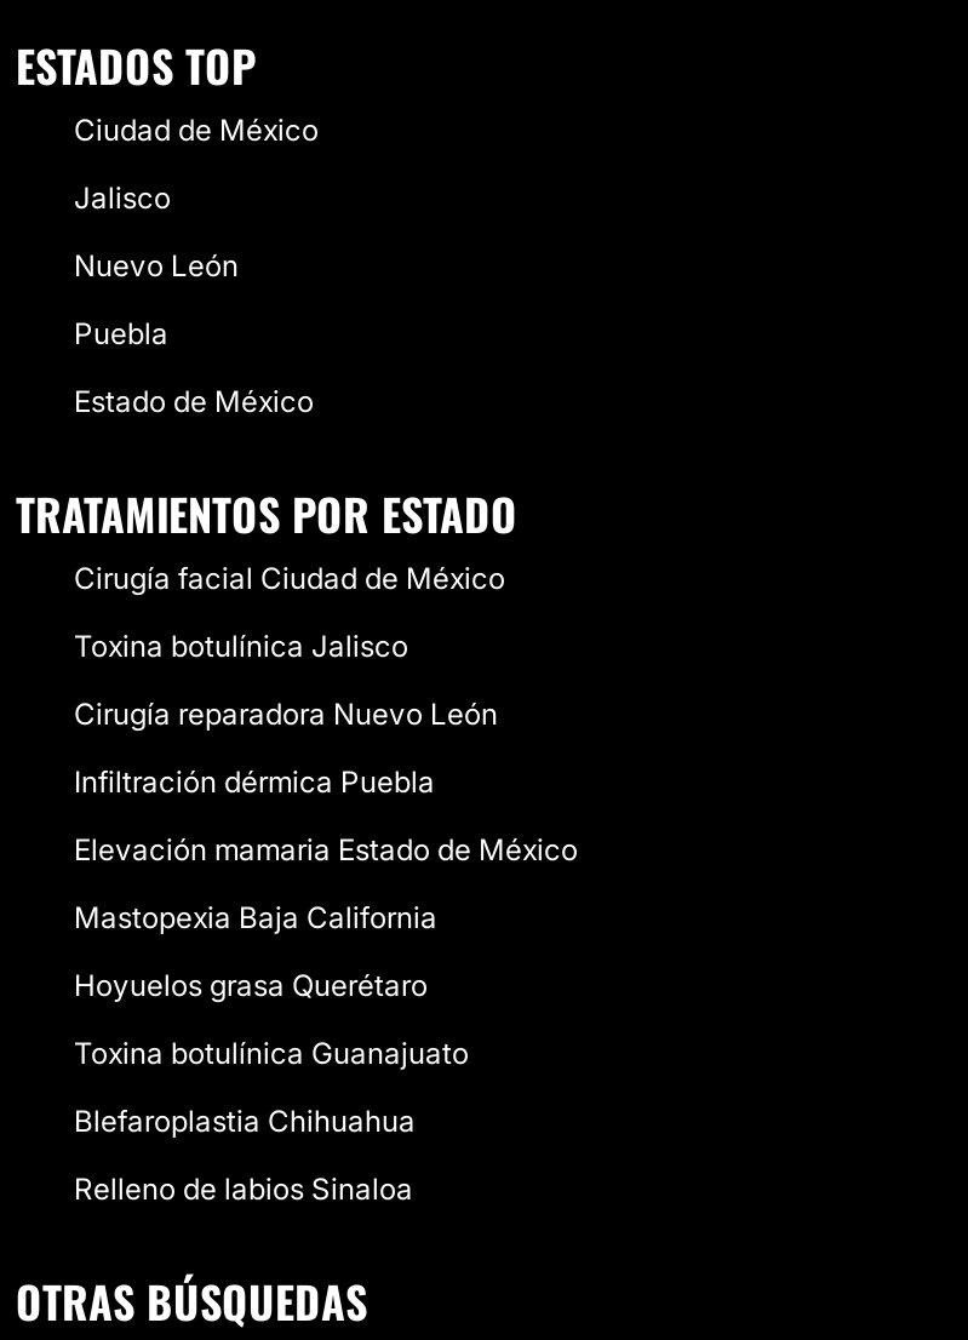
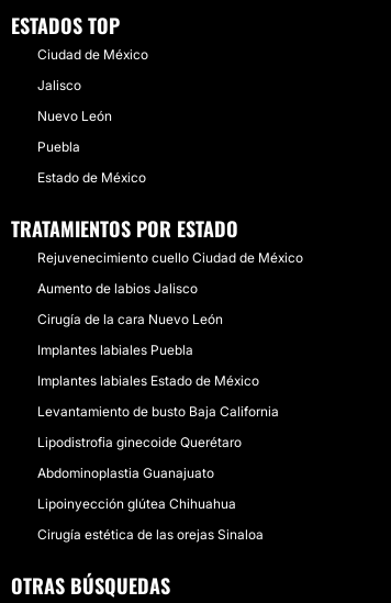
- Cirugía facial Ciudad de México
+ Rejuvenecimiento cuello Ciudad de México

- Toxina botulínica Jalisco
+ Aumento de labios Jalisco

- Cirugía reparadora Nuevo León
+ Cirugía de la cara Nuevo León

- Infiltración dérmica Puebla
+ Implantes labiales Puebla

- Elevación mamaria Estado de México
+ Implantes labiales Estado de México

- Mastopexia Baja California
+ Levantamiento de busto Baja California

- Hoyuelos grasa Querétaro
+ Lipodistrofia ginecoide Querétaro

- Toxina botulínica Guanajuato
+ Abdominoplastia Guanajuato

- Blefaroplastia Chihuahua
+ Lipoinyección glútea Chihuahua

- Relleno de labios Sinaloa
+ Cirugía estética de las orejas Sinaloa
